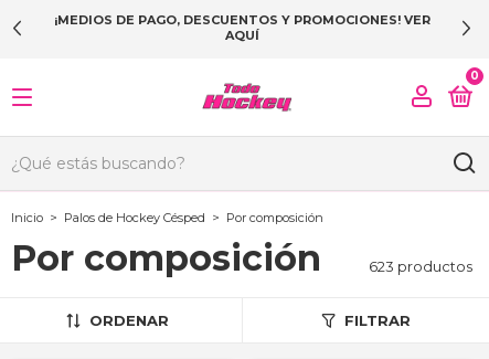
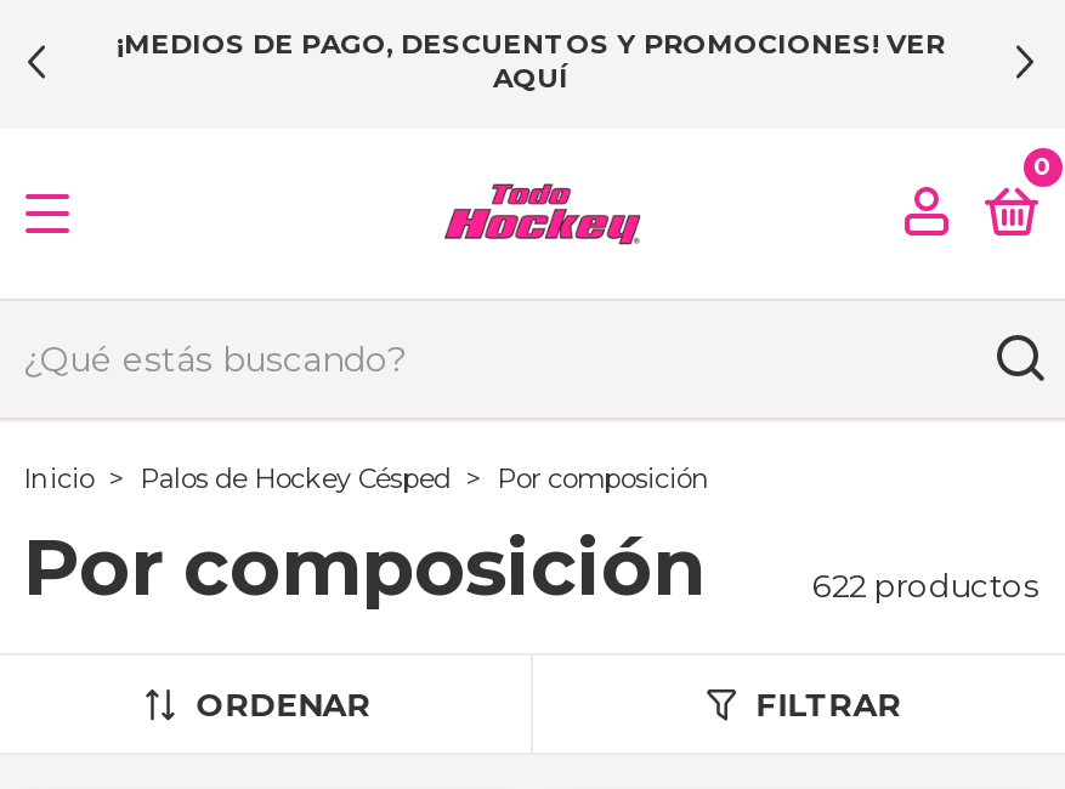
- 623 productos
+ 622 productos
